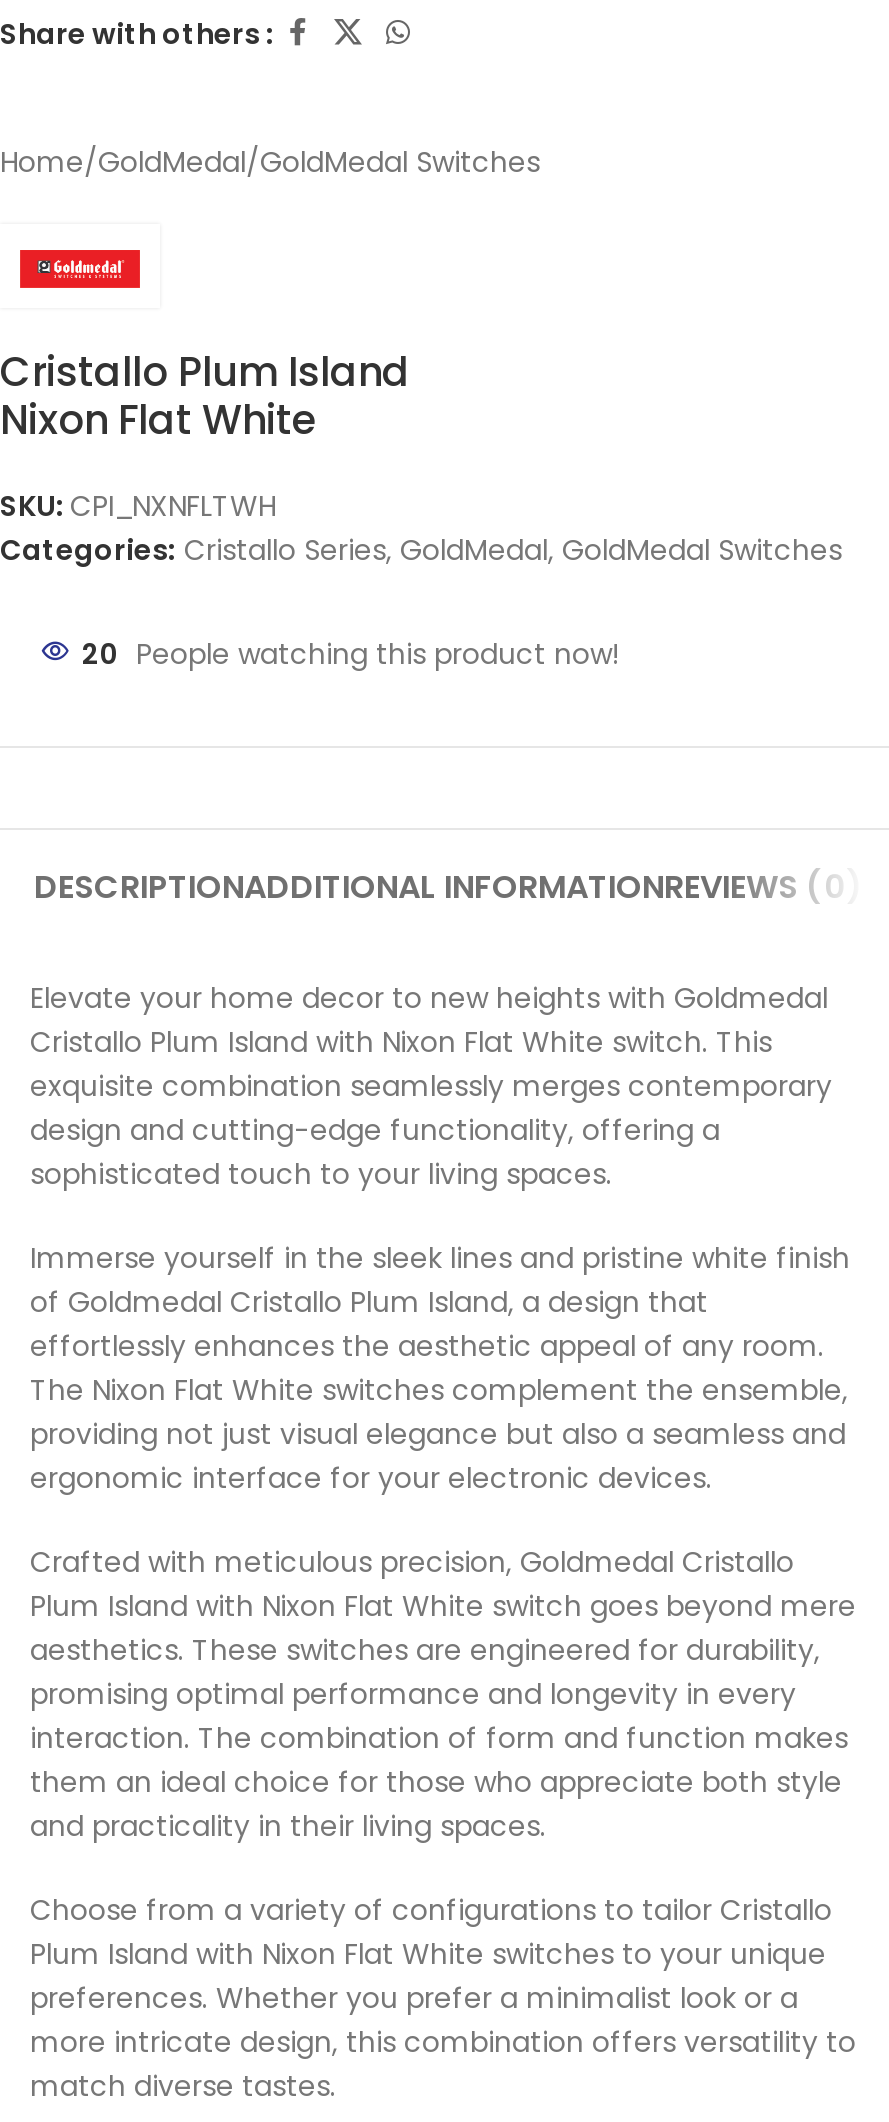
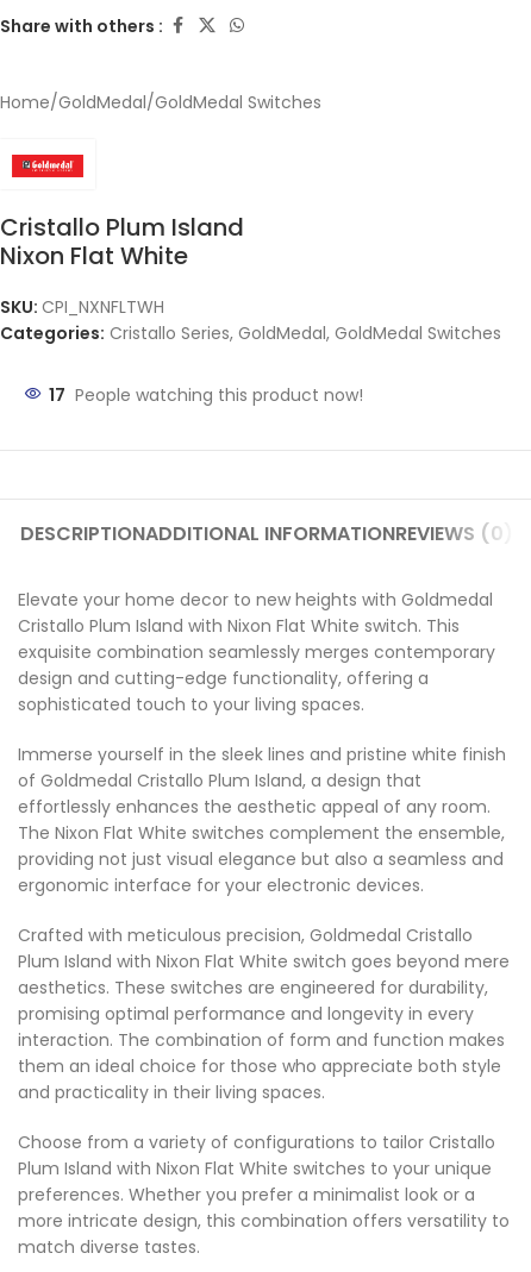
- 20 People watching this product now!
+ 17 People watching this product now!
